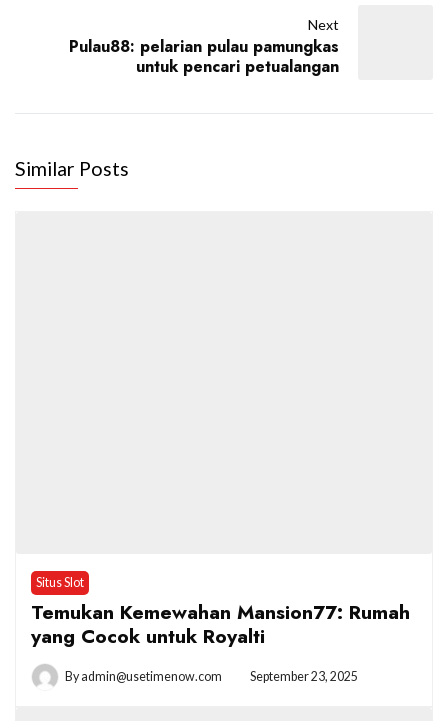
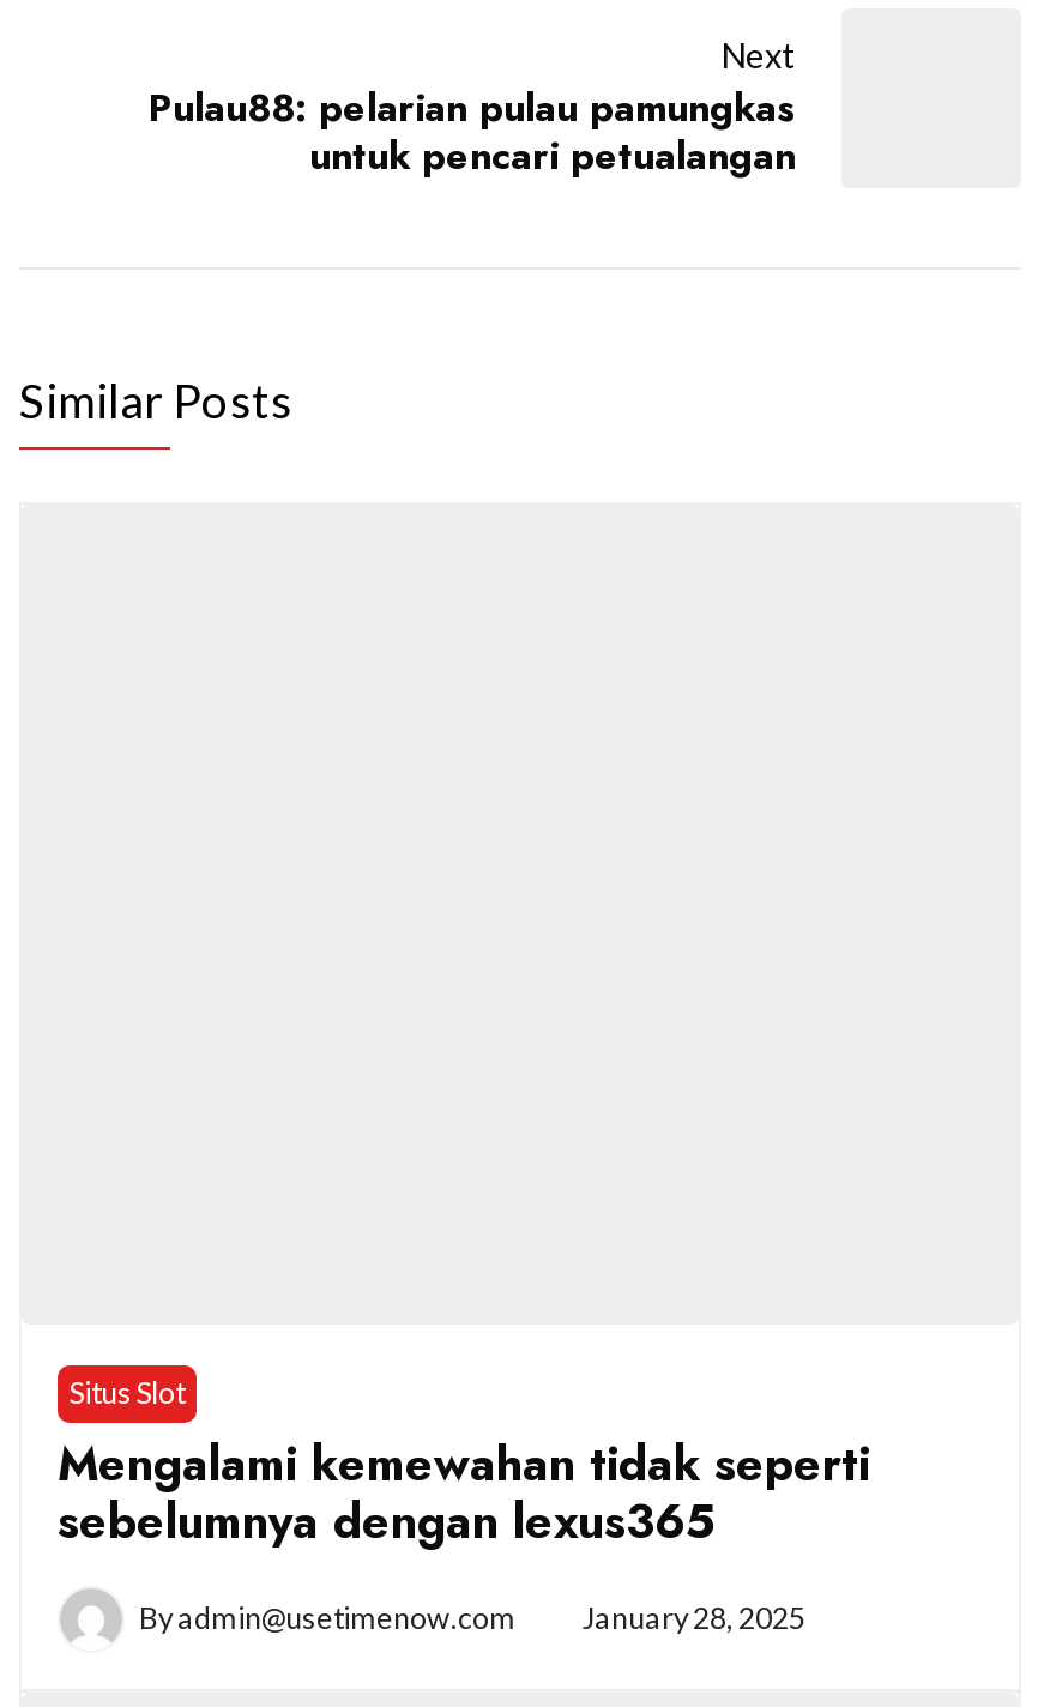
- Temukan Kemewahan Mansion77: Rumah
- yang Cocok untuk Royalti
+ Mengalami kemewahan tidak seperti
+ sebelumnya dengan lexus365

- Byadmin@usetimenow.com September 23, 2025
+ Byadmin@usetimenow.com January 28, 2025
